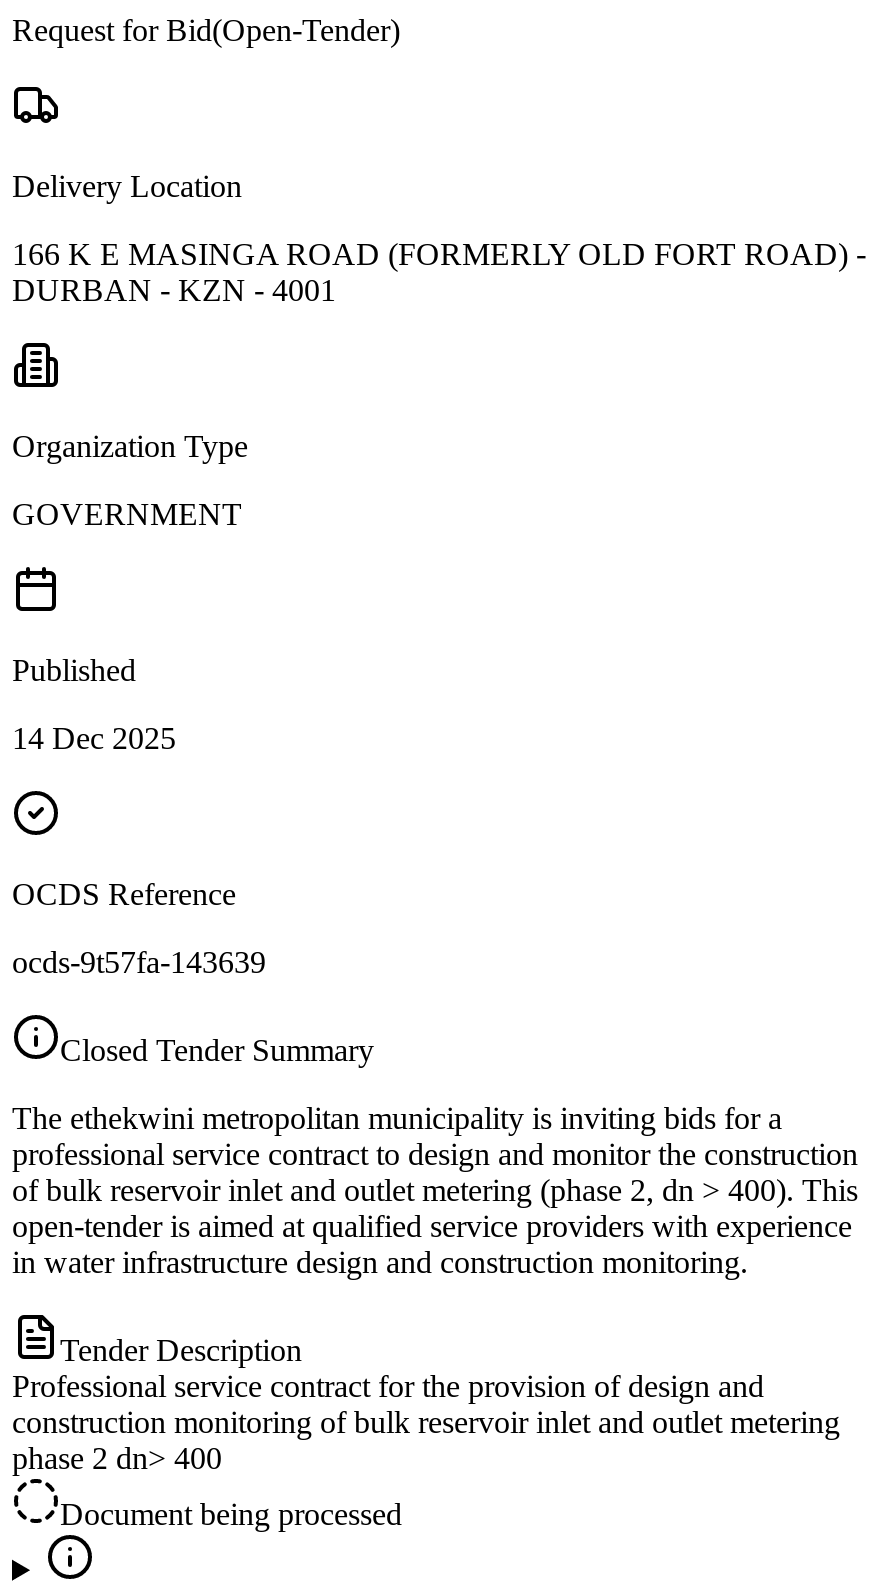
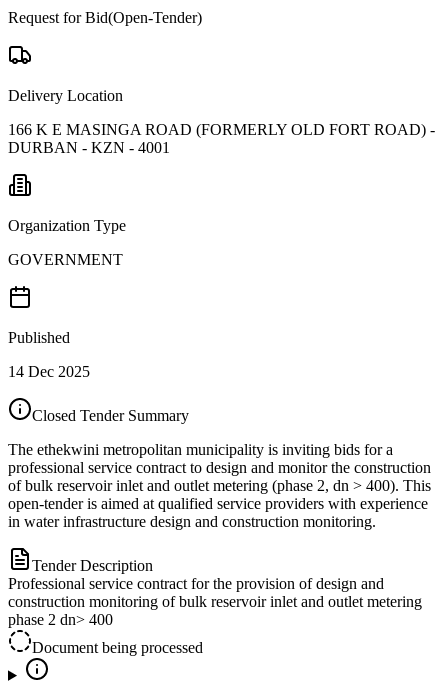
- OCDS Reference
- ocds-9t57fa-143639
